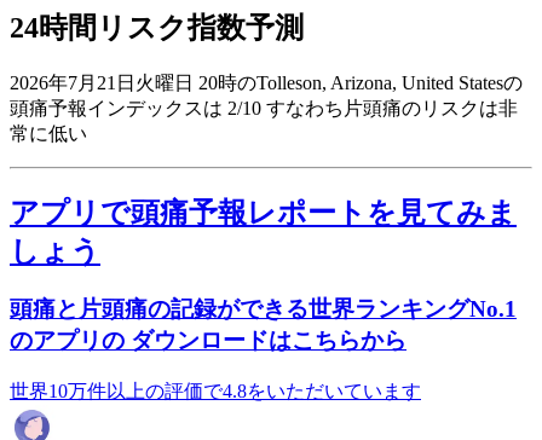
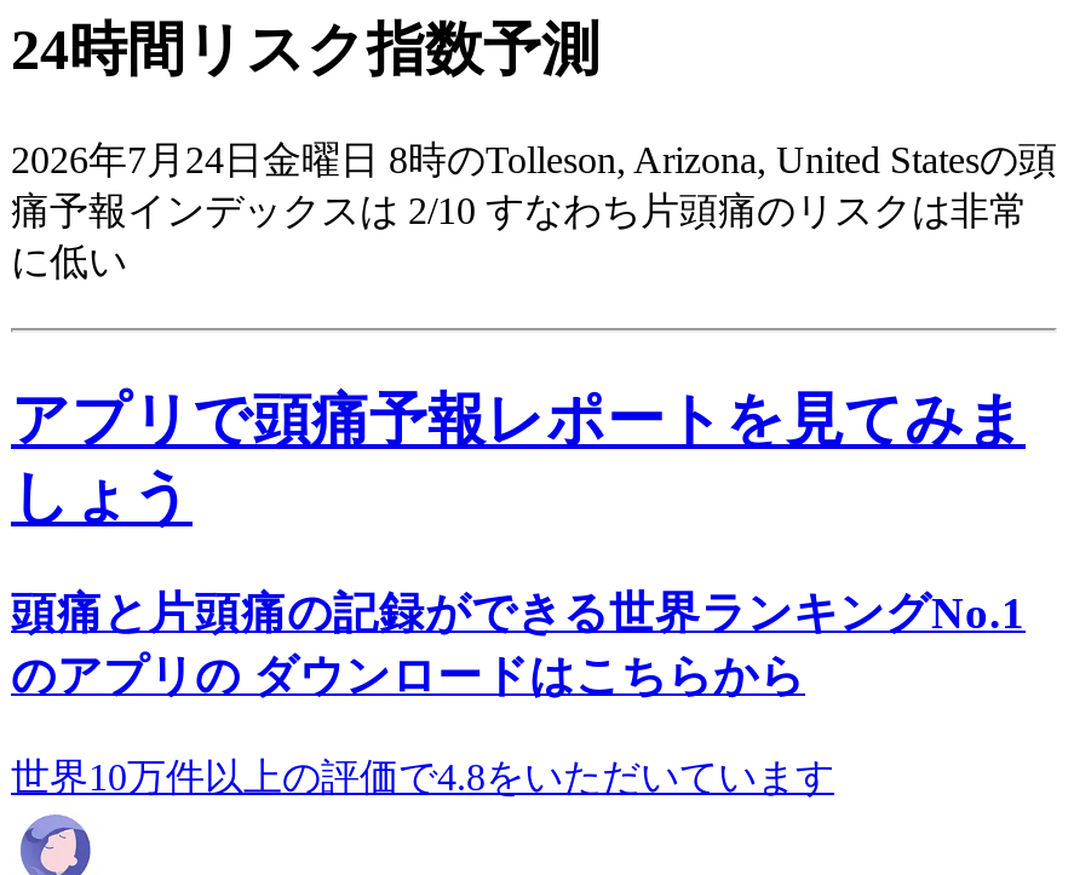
- 2026年7月21日火曜日 20時のTolleson, Arizona, United Statesの
- 頭痛予報インデックスは 2/10すなわち片頭痛のリスクは非
- 常に低い
+ 2026年7月24日金曜日 8時のTolleson, Arizona, United Statesの頭
+ 痛予報インデックスは 2/10すなわち片頭痛のリスクは非常
+ に低い
